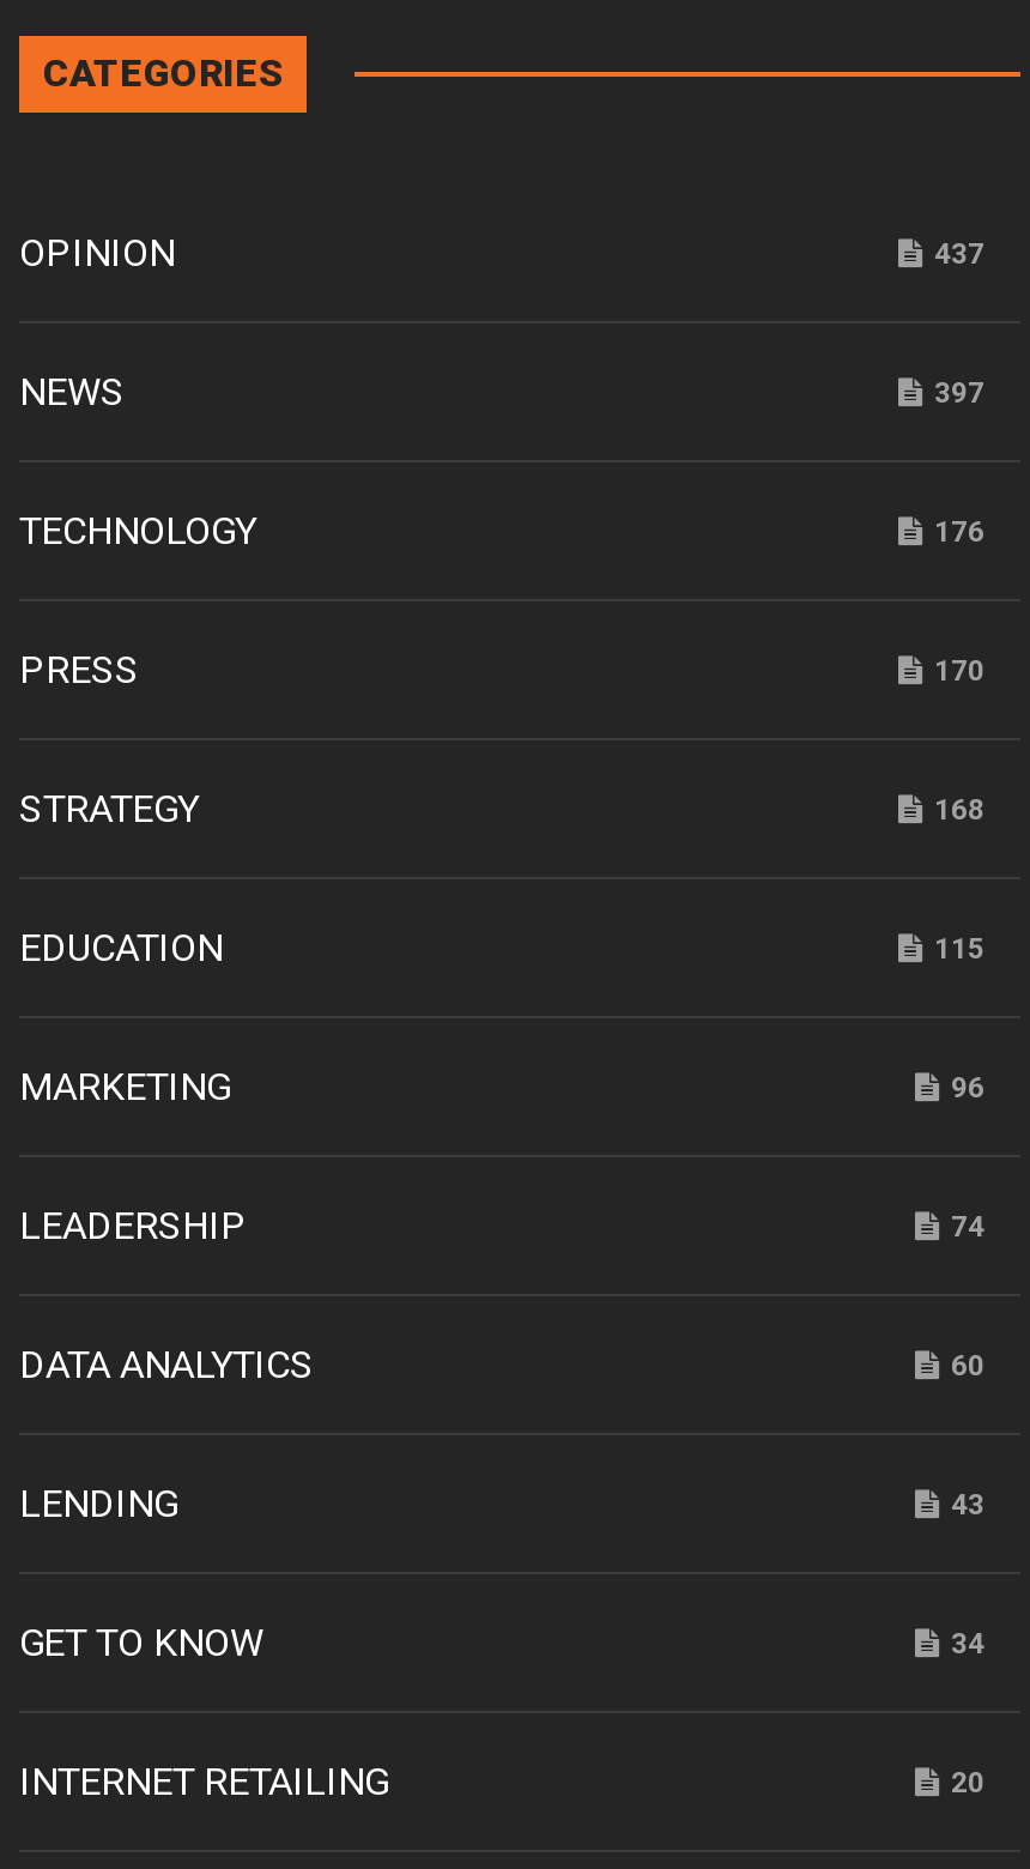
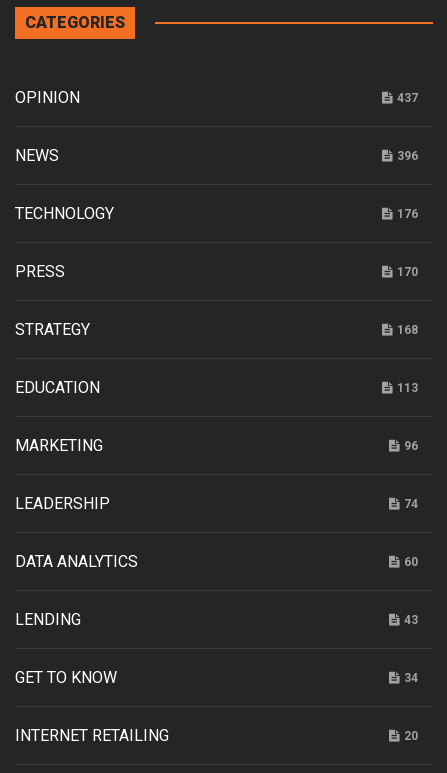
- 397
+ 396

- 115
+ 113
